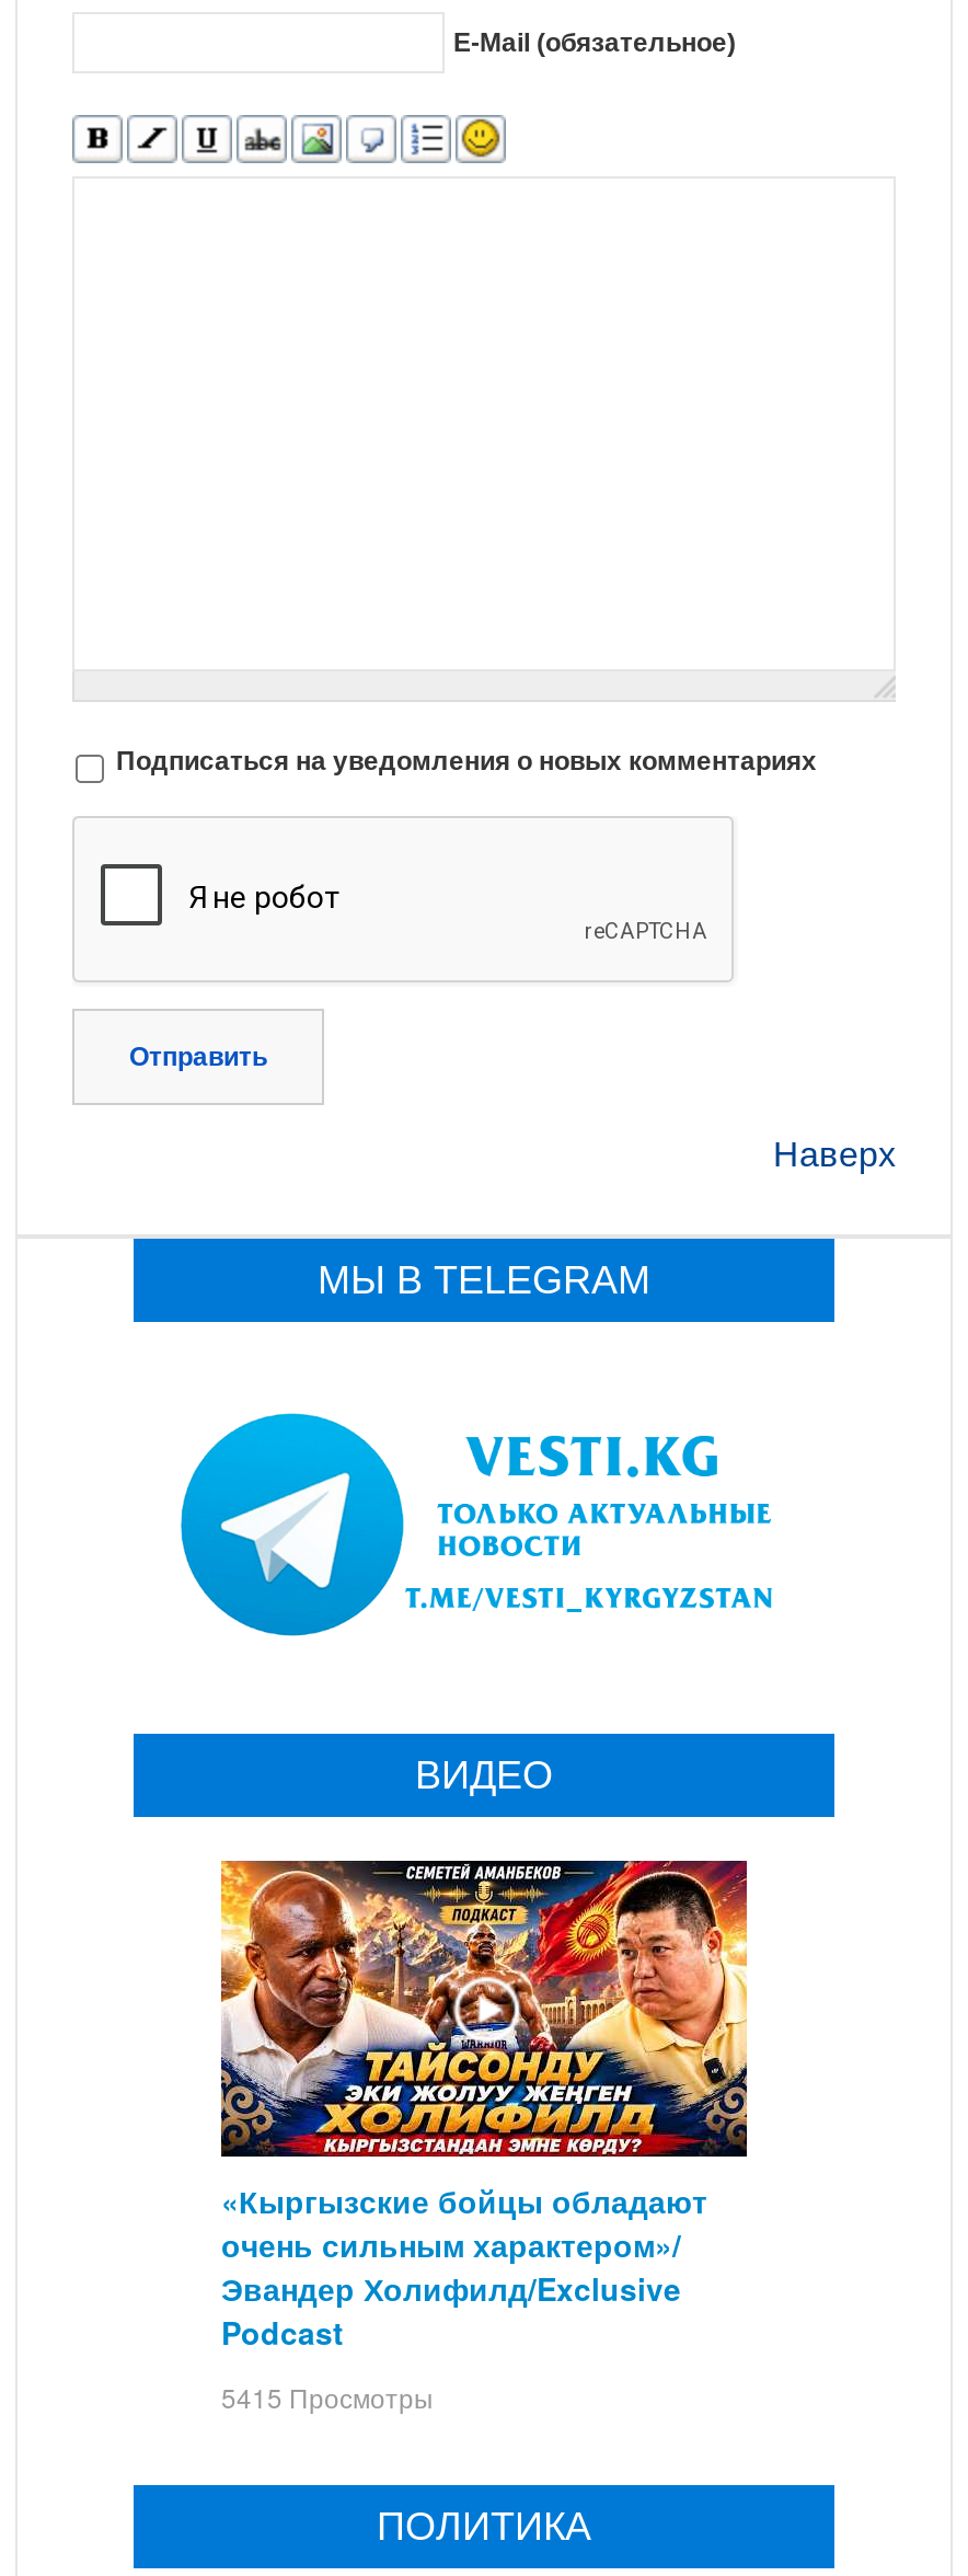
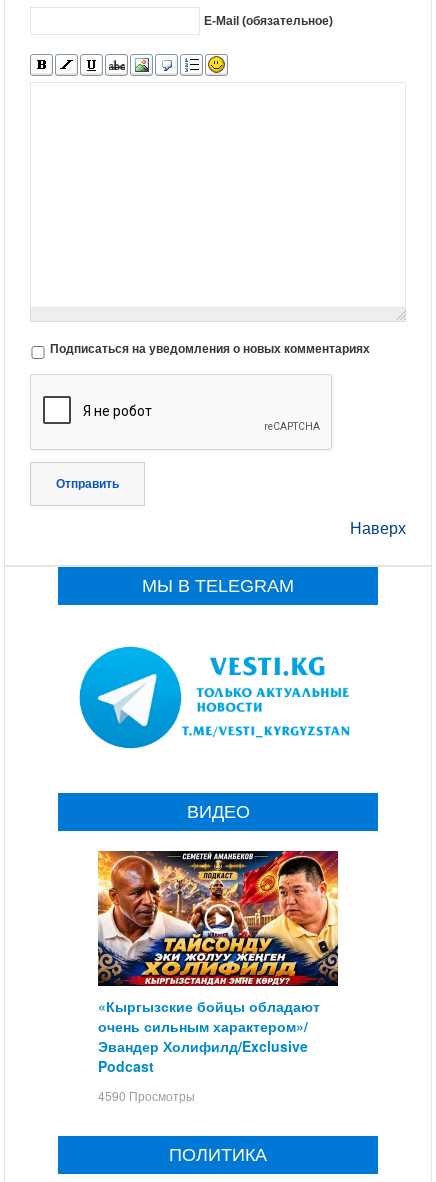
- 5415 Просмотры
+ 4590 Просмотры
